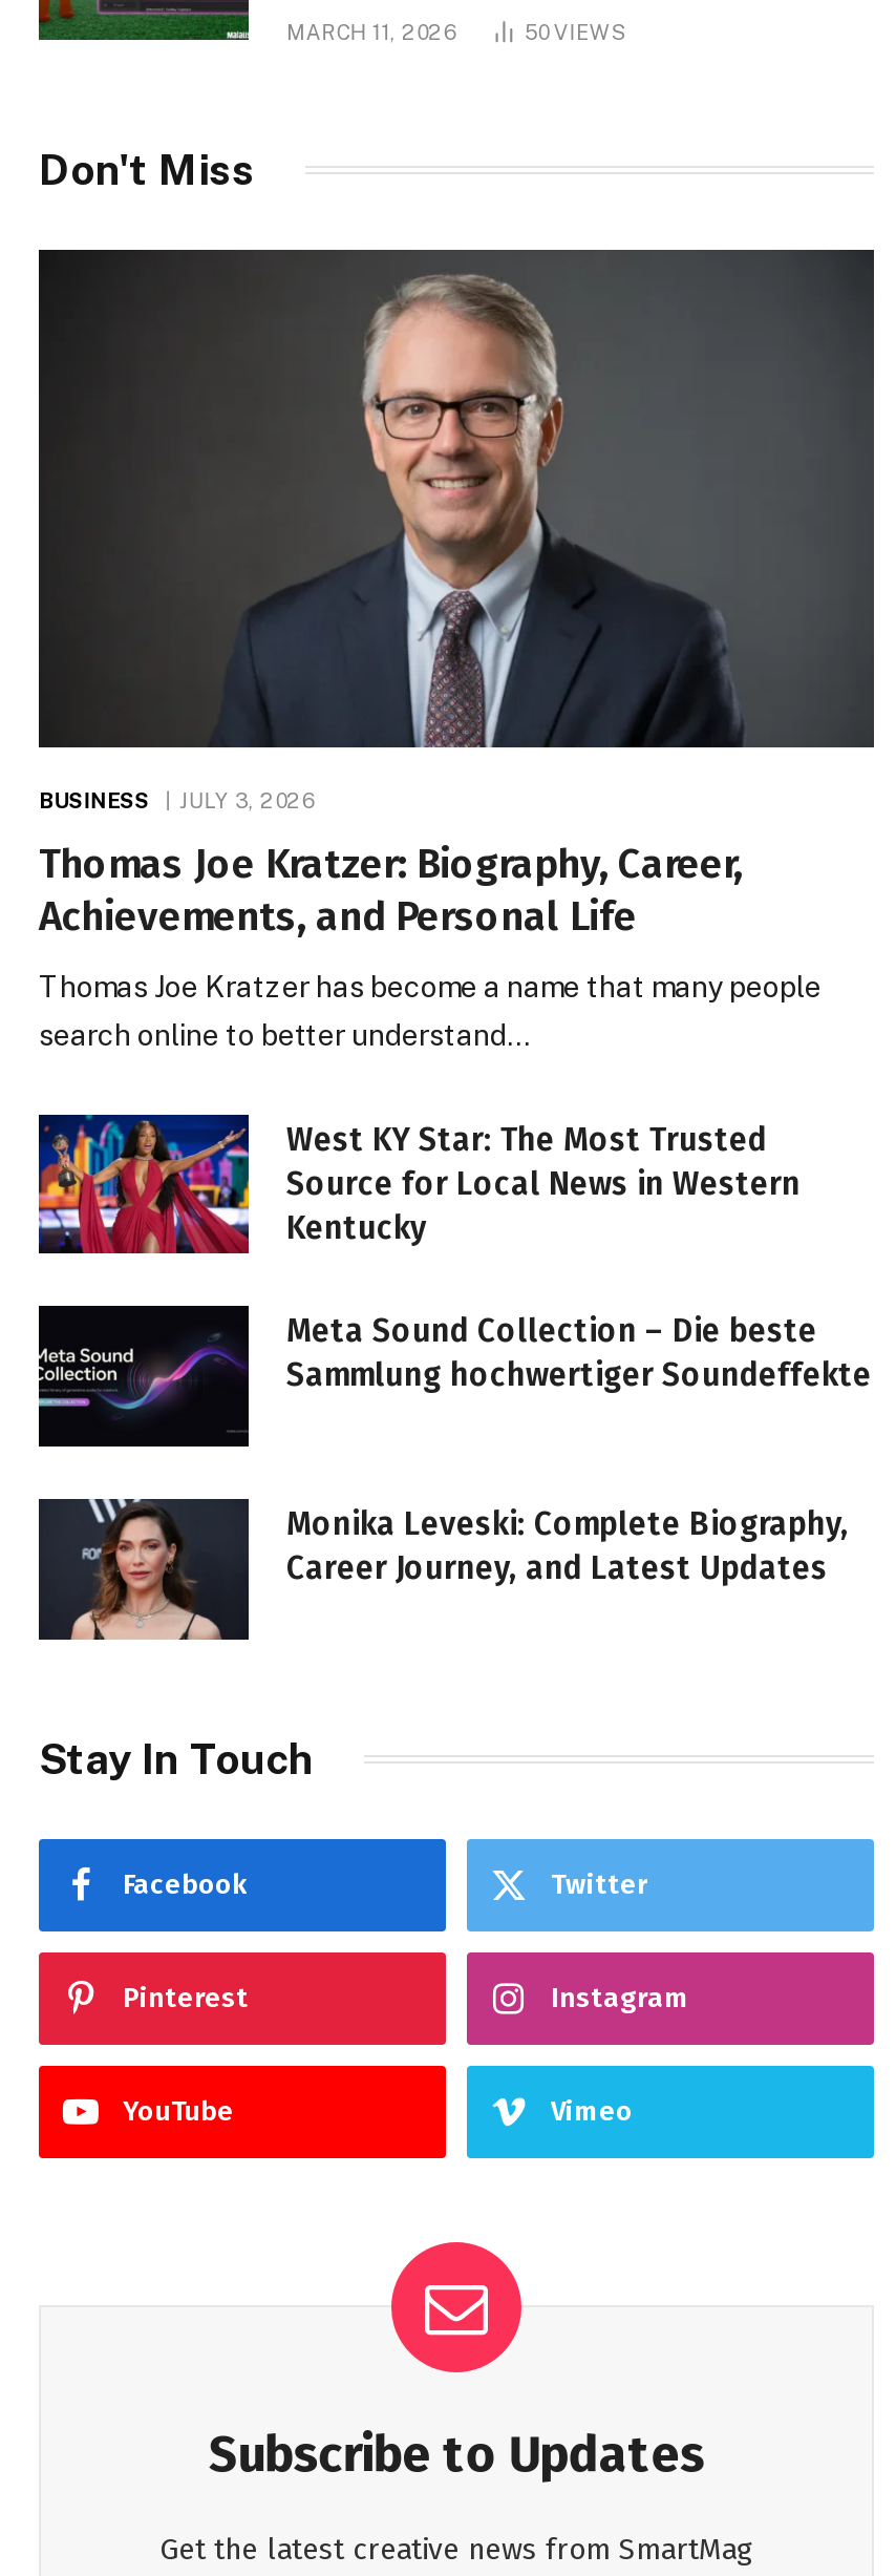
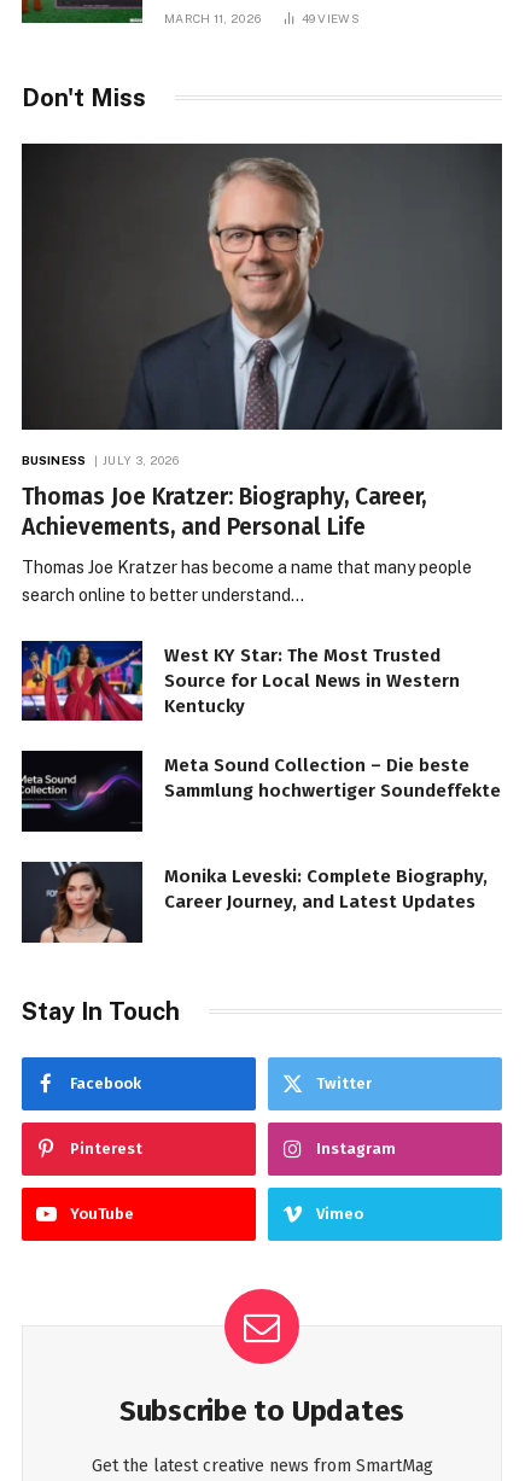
- 50VIEWS
+ 49VIEWS
